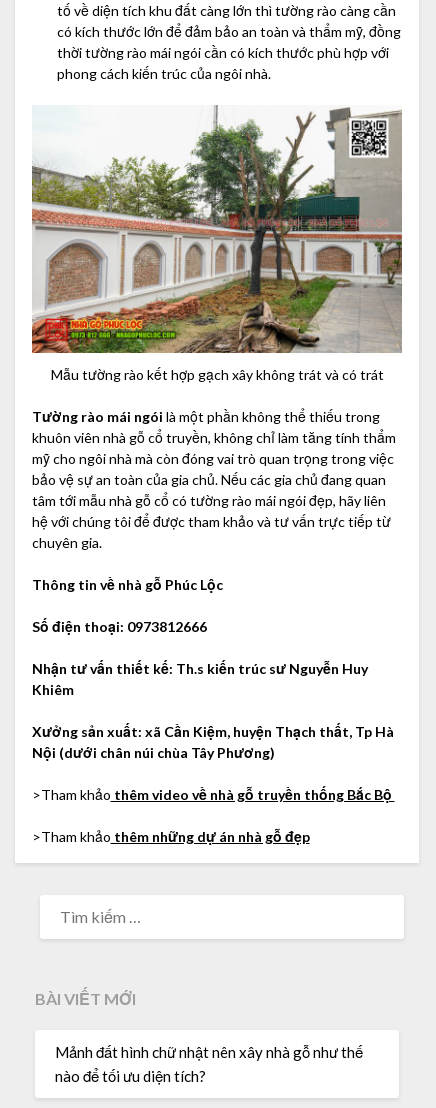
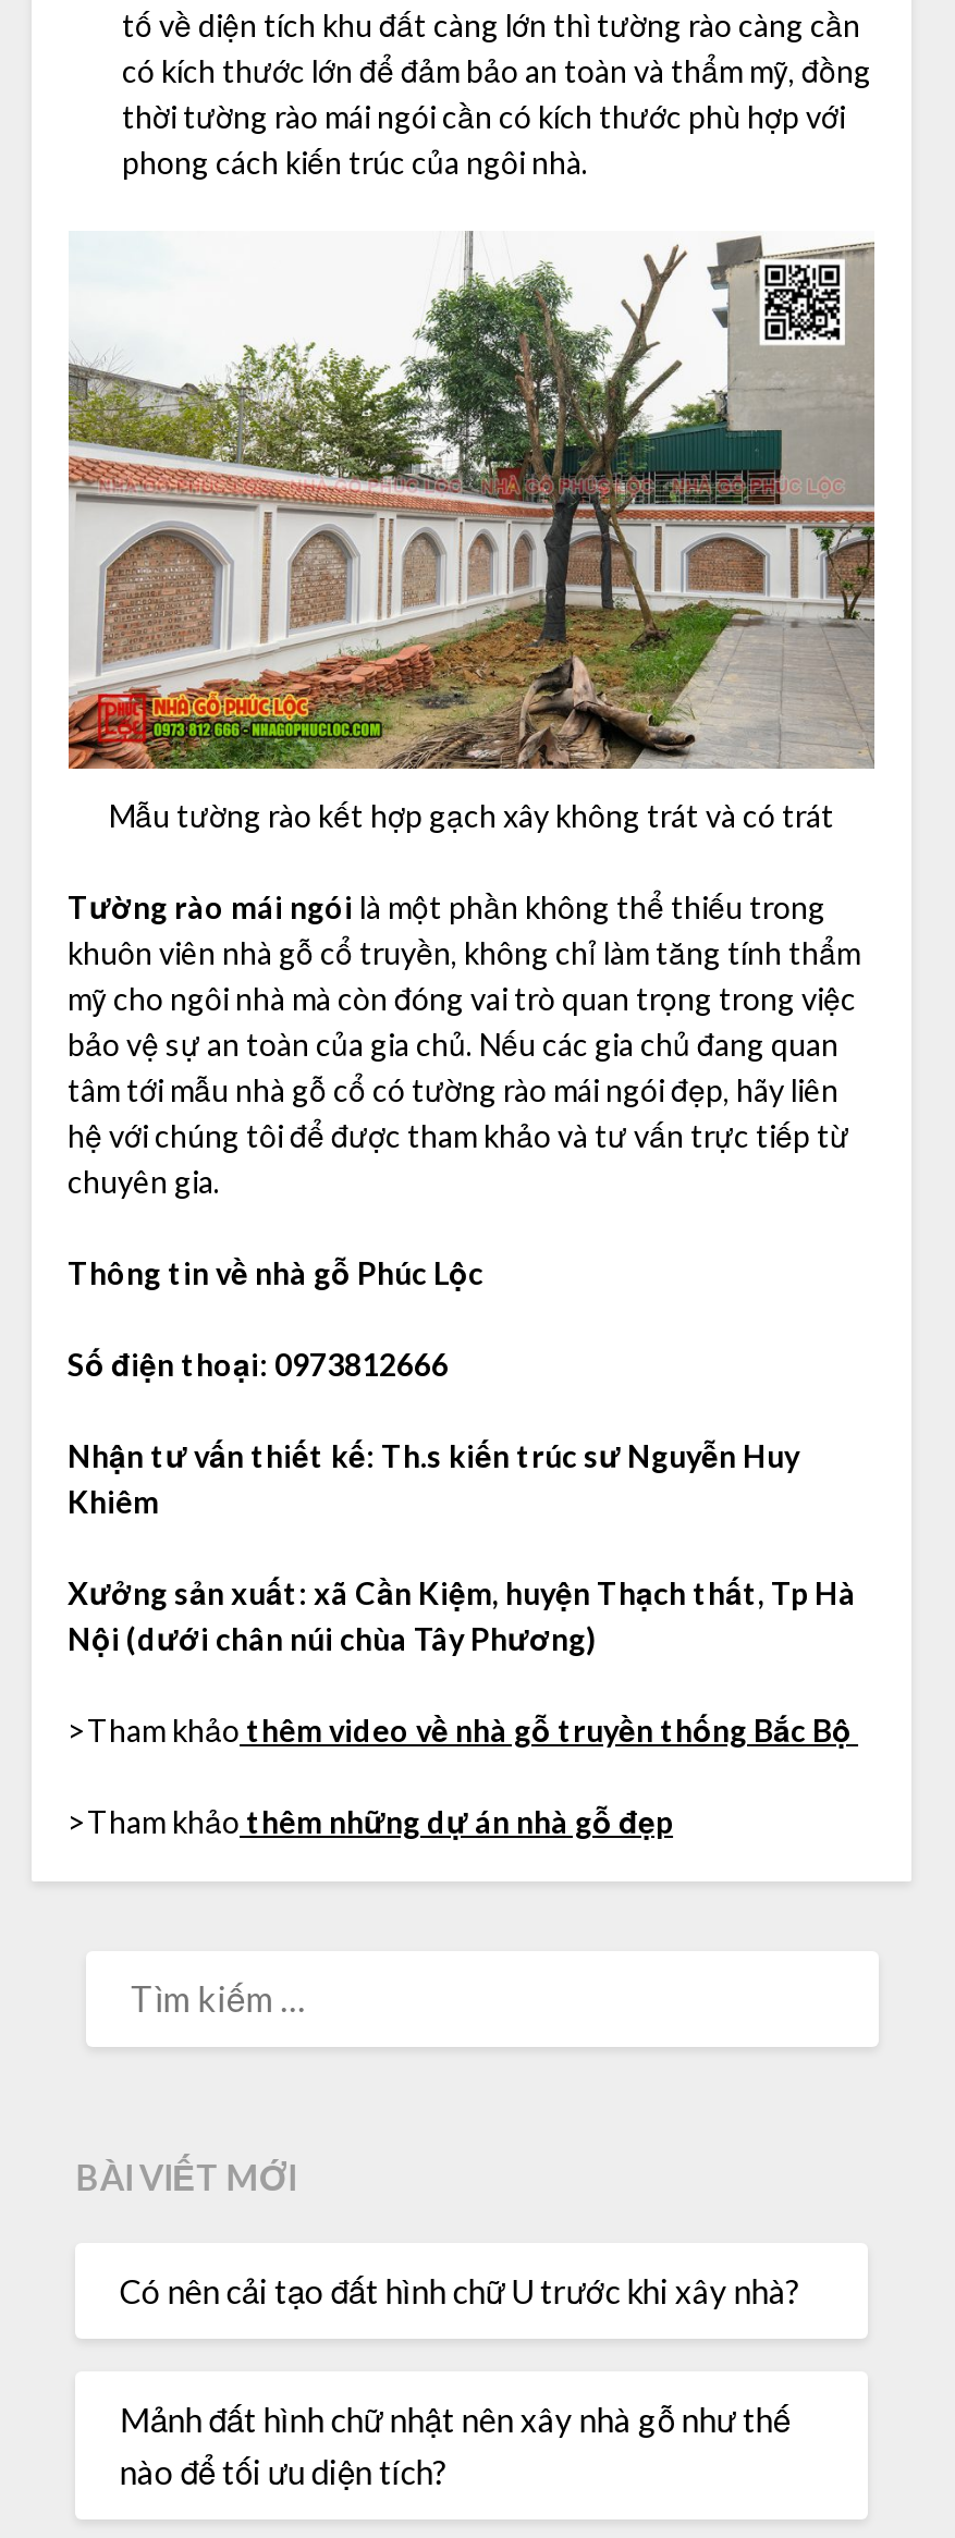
+ Có nên cải tạo đất hình chữ U trước khi xây nhà?
